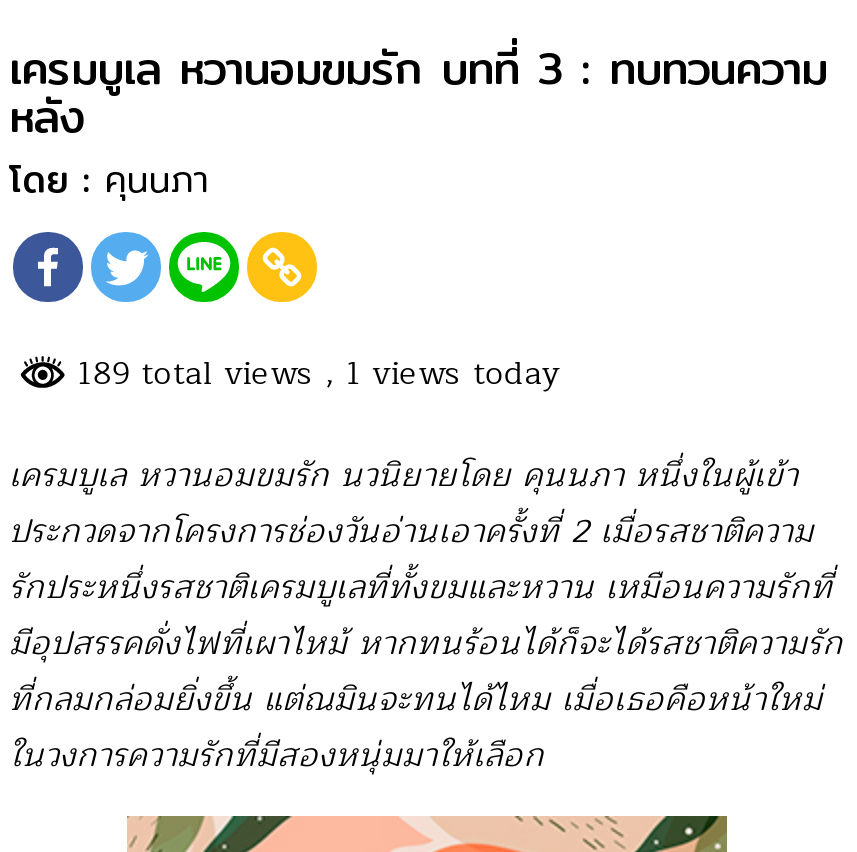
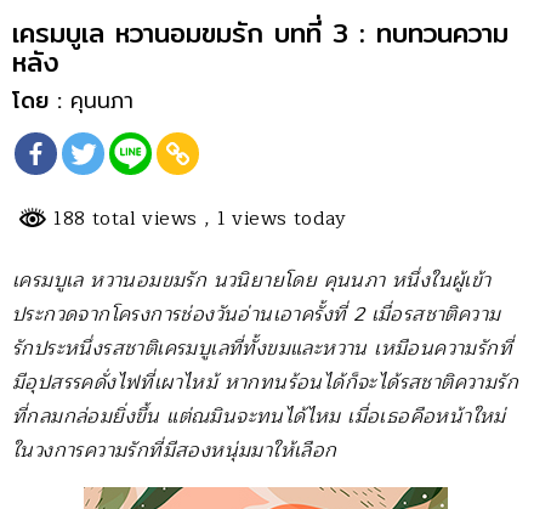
- 189 total views, 1 views today
+ 188 total views, 1 views today
